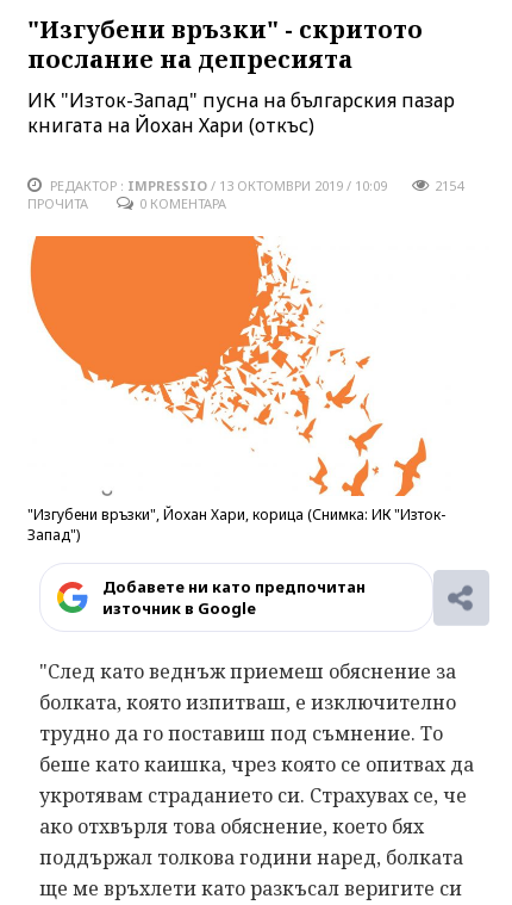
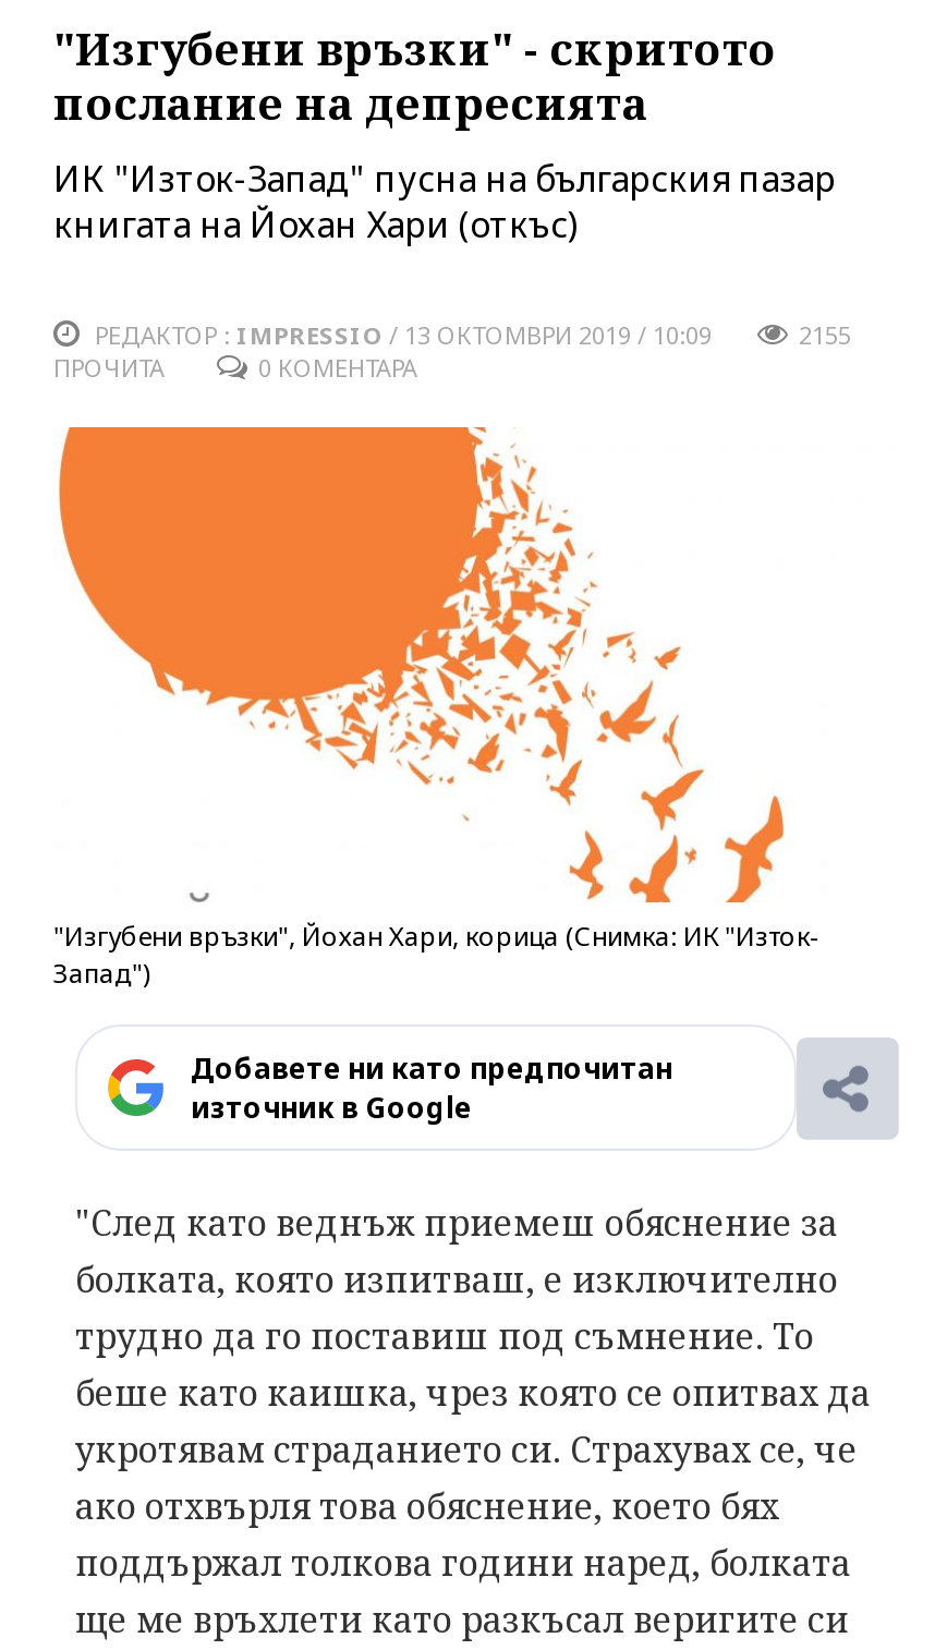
- 2154
+ 2155
